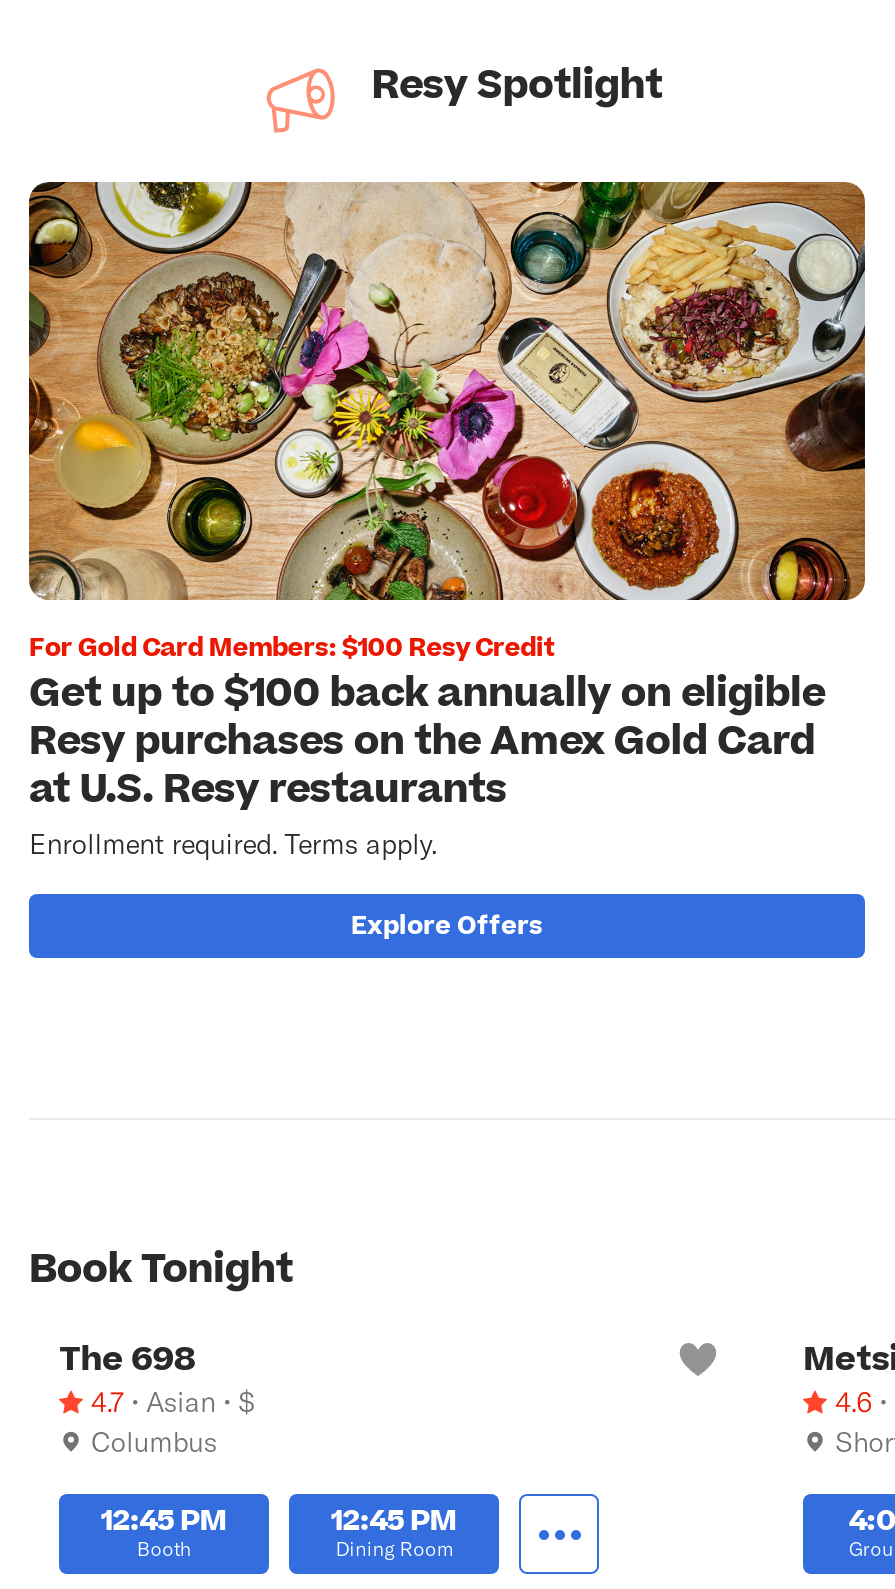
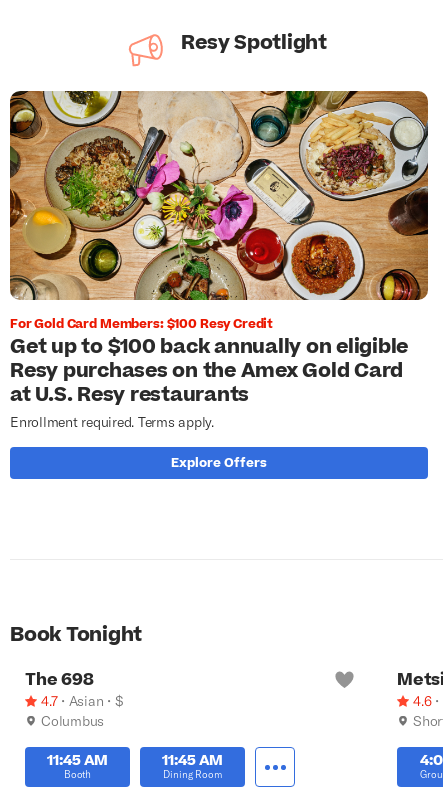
- 12:45 PM
+ 11:45 AM

- 12:45 PM
+ 11:45 AM
